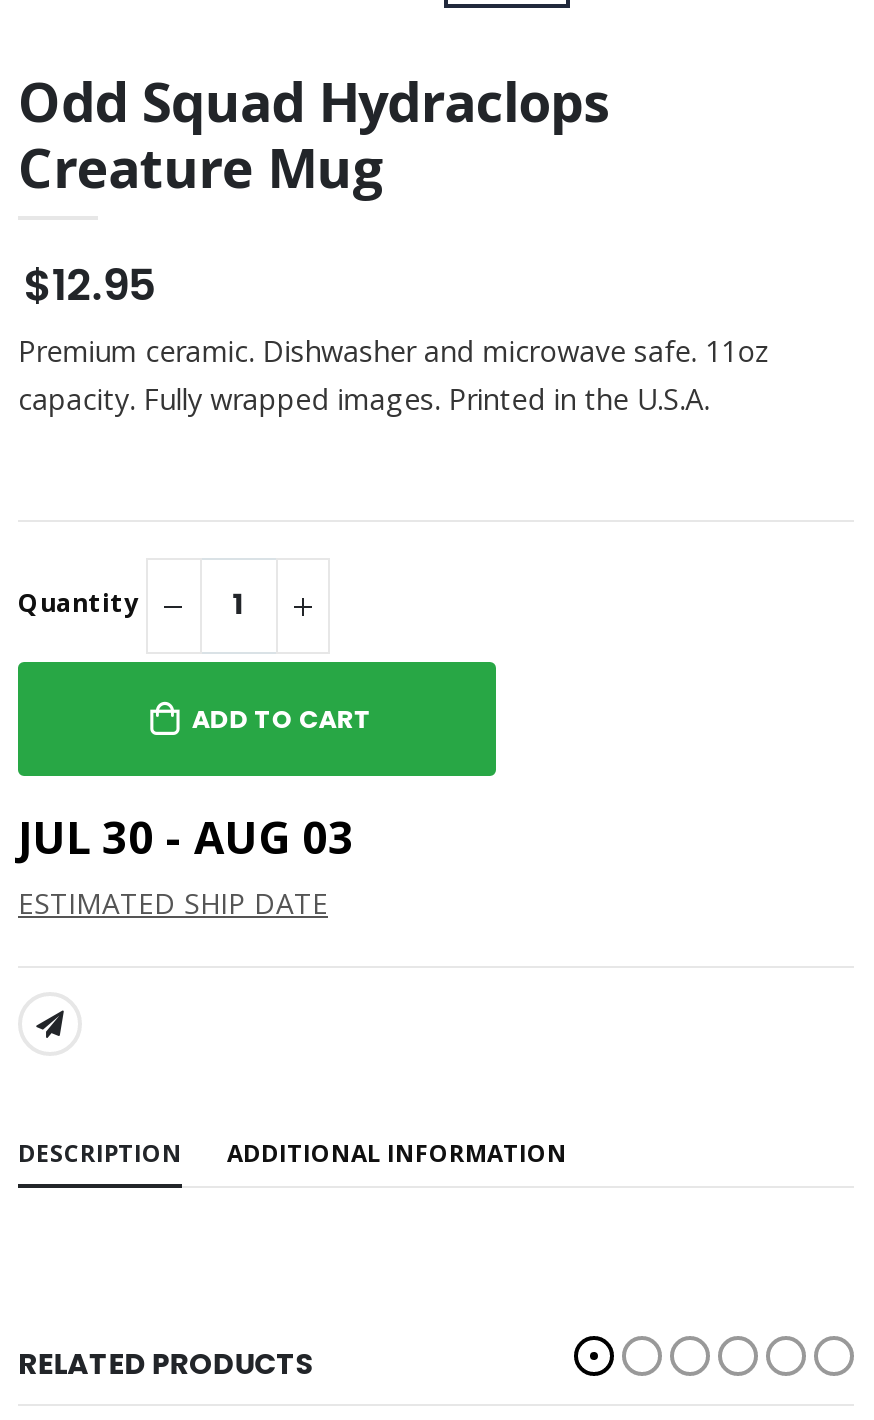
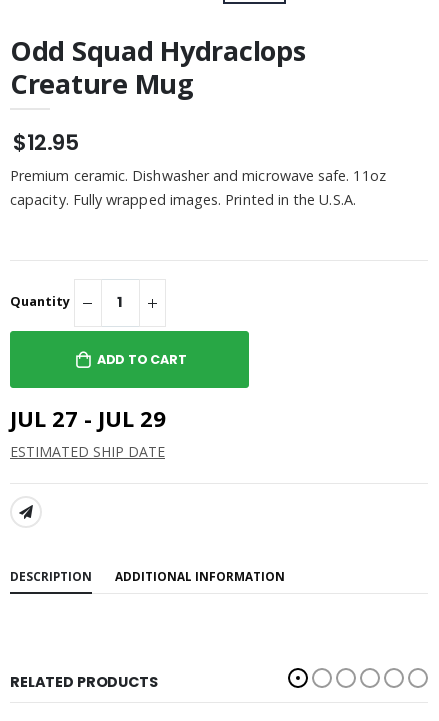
- JUL 30 - AUG 03
+ JUL 27 - JUL 29
